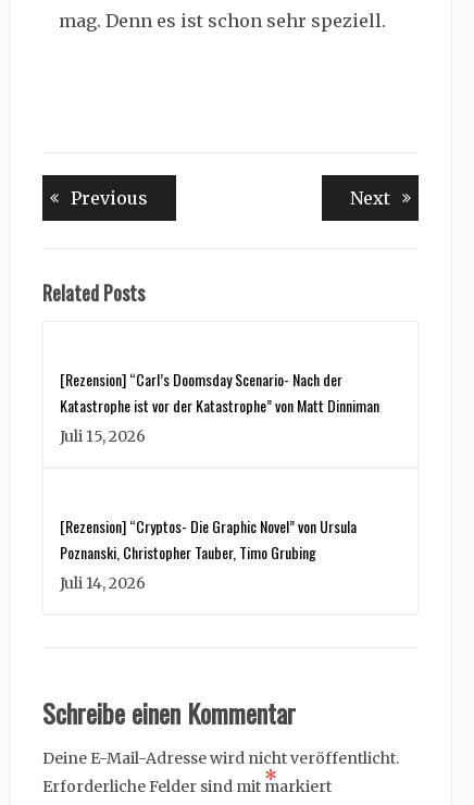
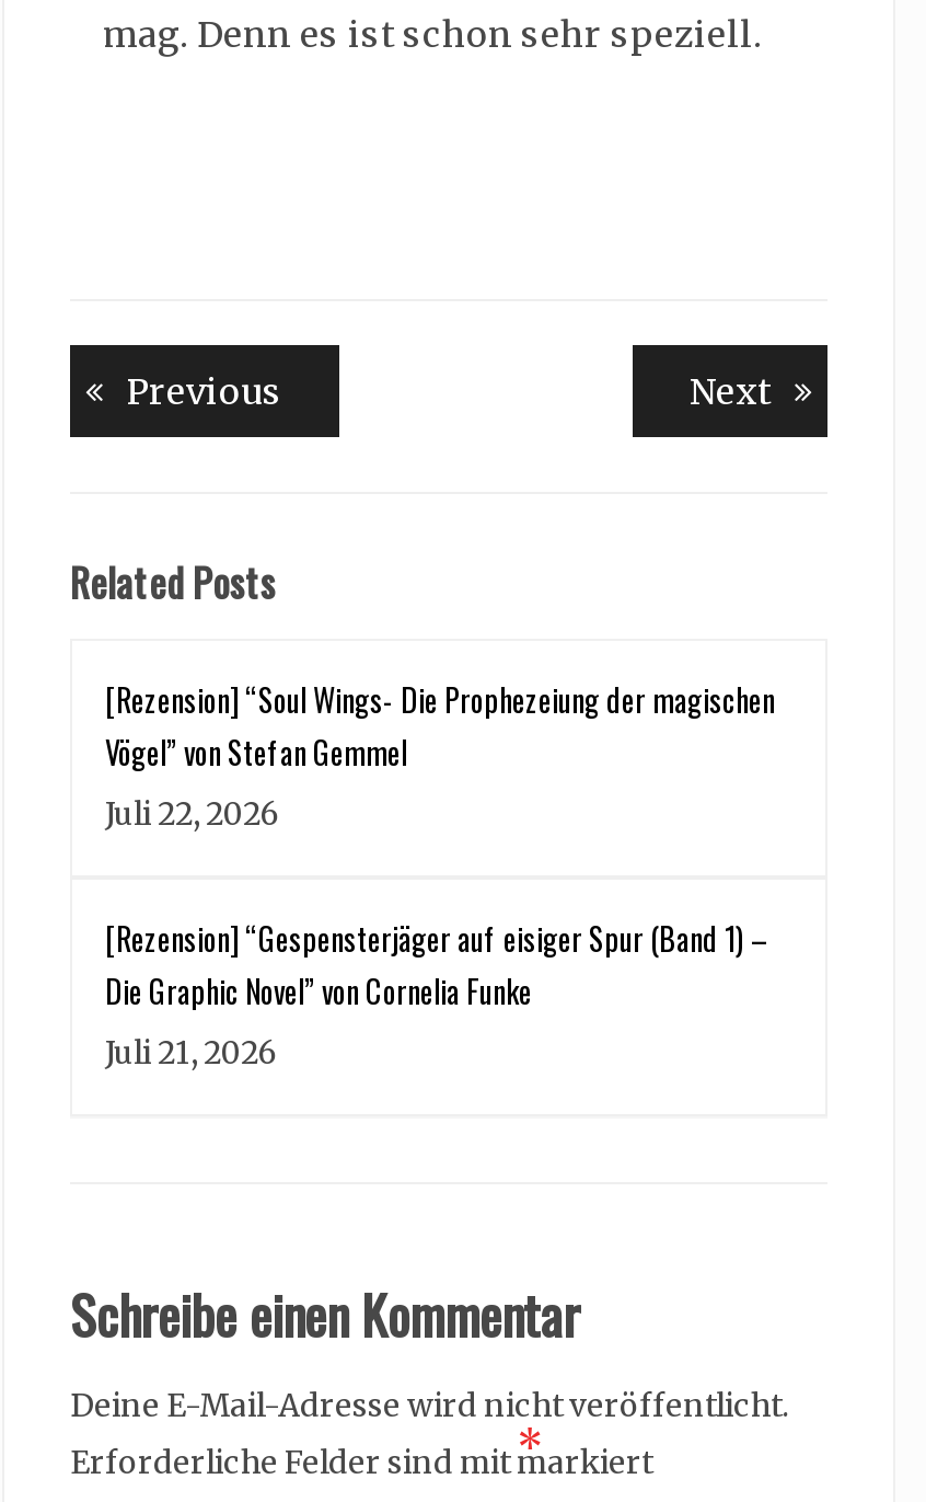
- [Rezension] “Carl’s Doomsday Scenario- Nach der
- Katastrophe ist vor der Katastrophe” von Matt Dinniman
- Juli 15, 2026
+ [Rezension] “Soul Wings- Die Prophezeiung der magischen
+ Vögel” von Stefan Gemmel
+ Juli 22, 2026

- [Rezension] “Cryptos- Die Graphic Novel” von Ursula
- Poznanski, Christopher Tauber, Timo Grubing
- Juli 14, 2026
+ [Rezension] “Gespensterjäger auf eisiger Spur (Band 1) –
+ Die Graphic Novel” von Cornelia Funke
+ Juli 21, 2026
